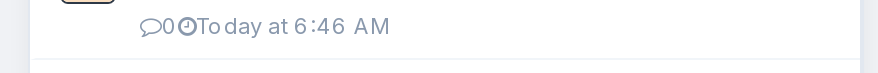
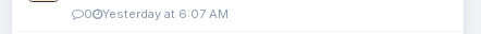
- Today at 6:46 AM
+ Yesterday at 6:07 AM
